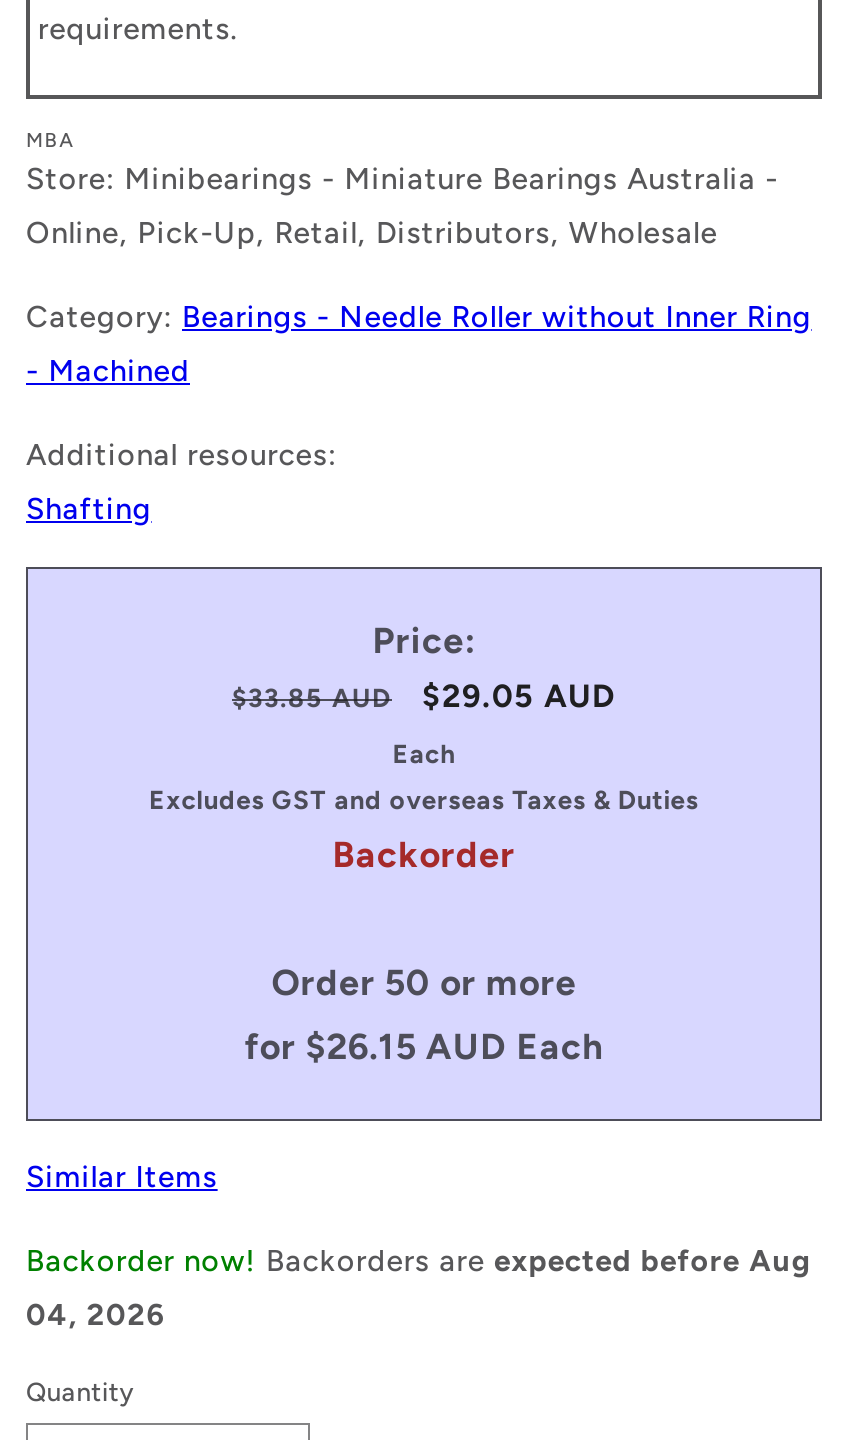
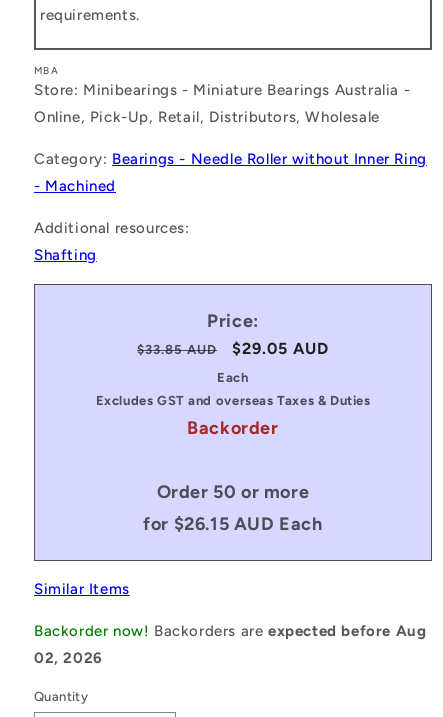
- 04, 2026
+ 02, 2026
